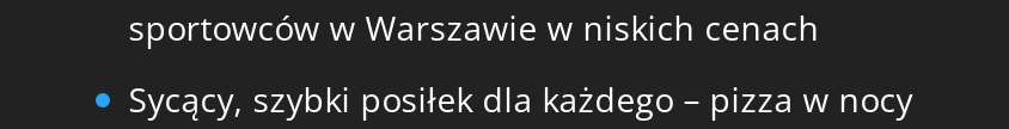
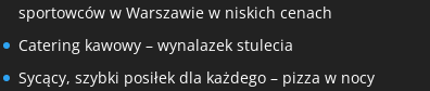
+ Catering kawowy – wynalazek stulecia
